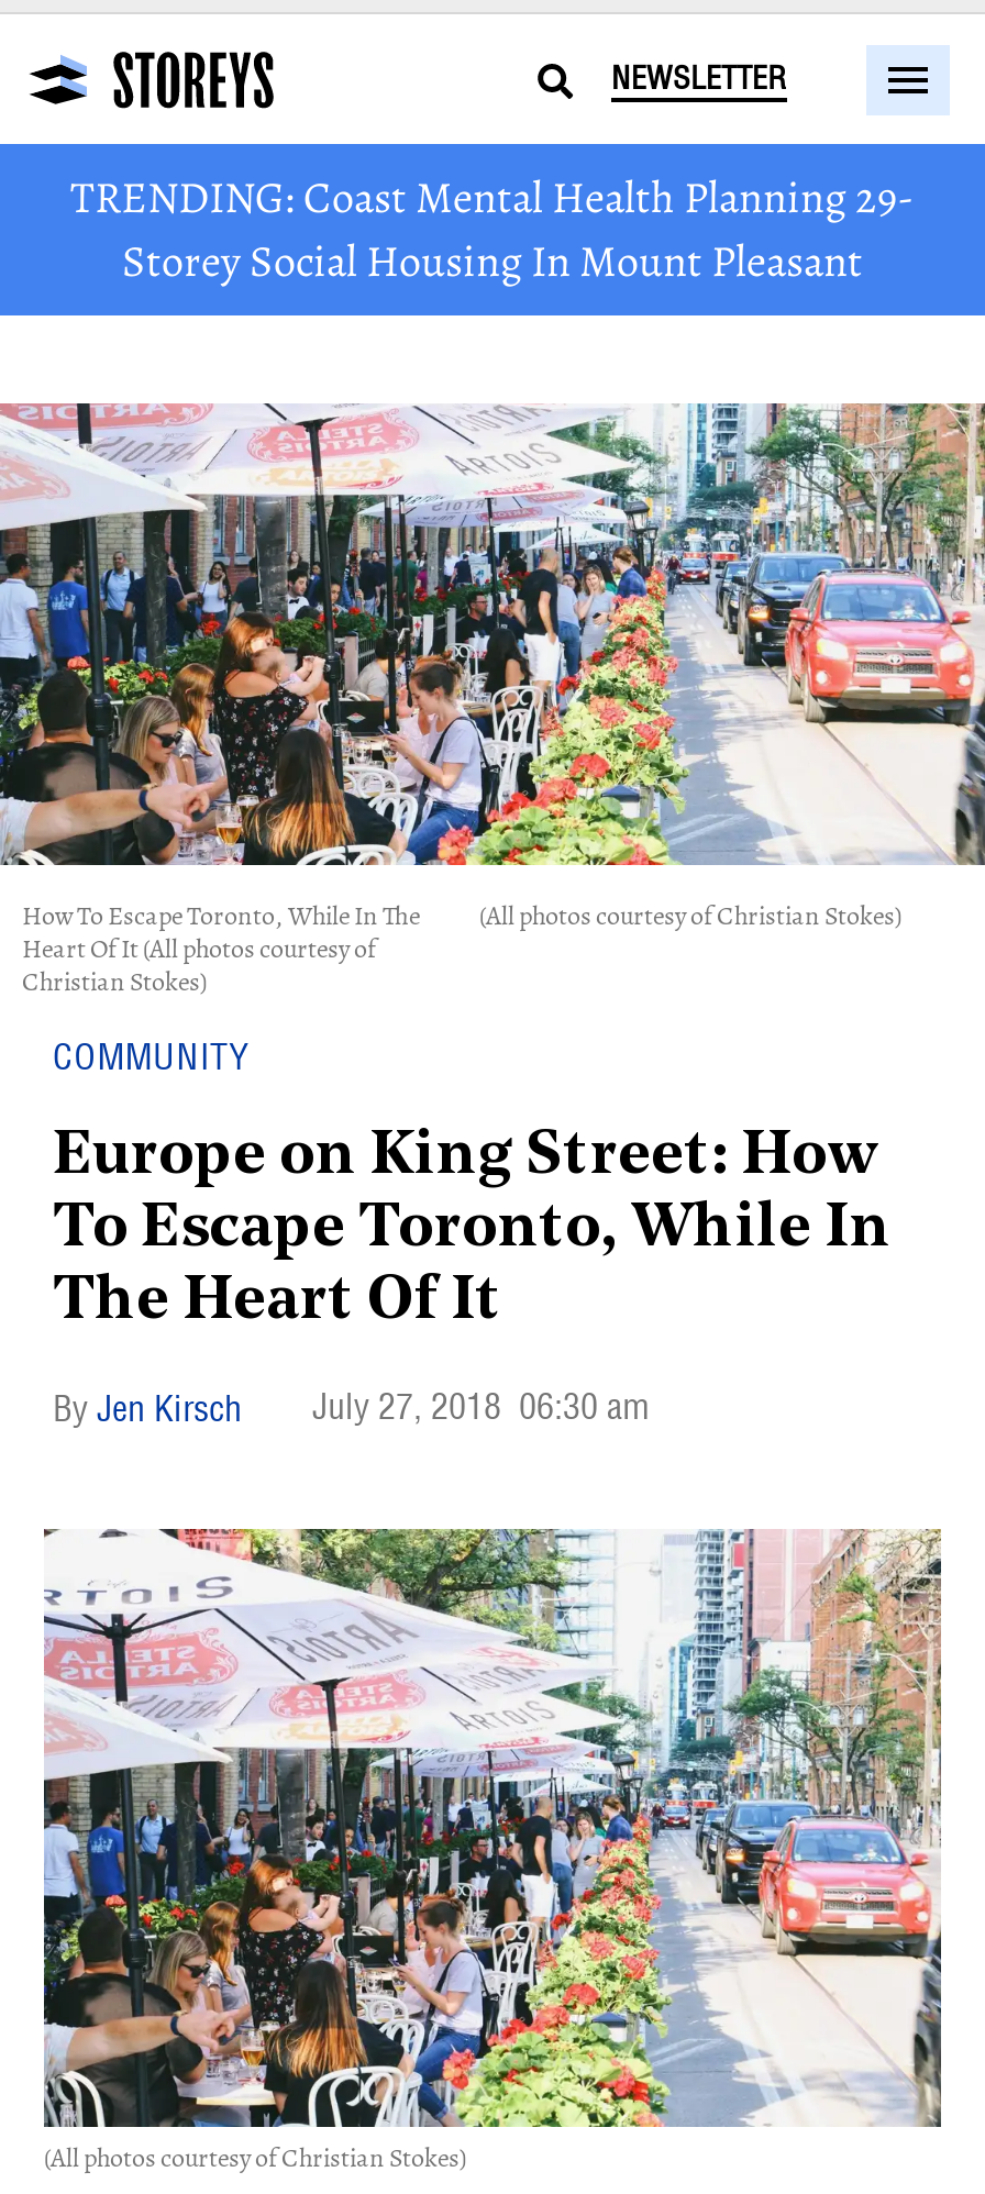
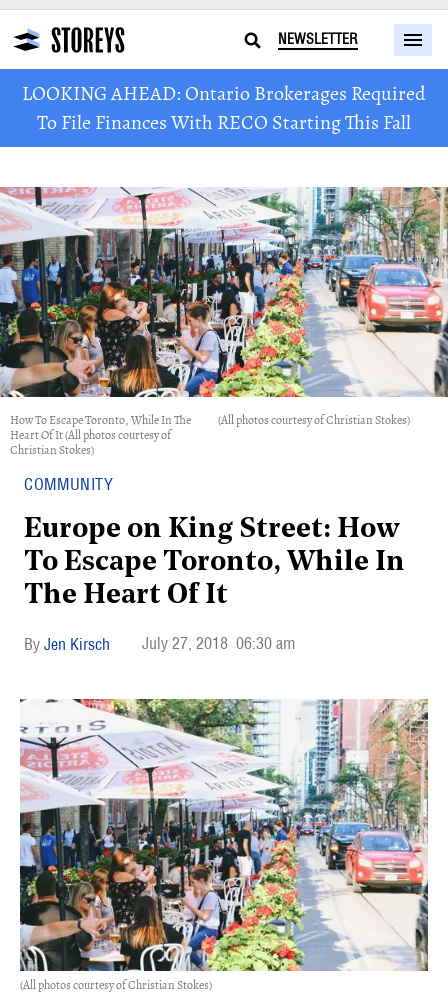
- TRENDING: Coast Mental Health Planning 29-
- Storey Social Housing In Mount Pleasant
+ LOOKING AHEAD: Ontario Brokerages Required
+ To File Finances With RECO Starting This Fall
